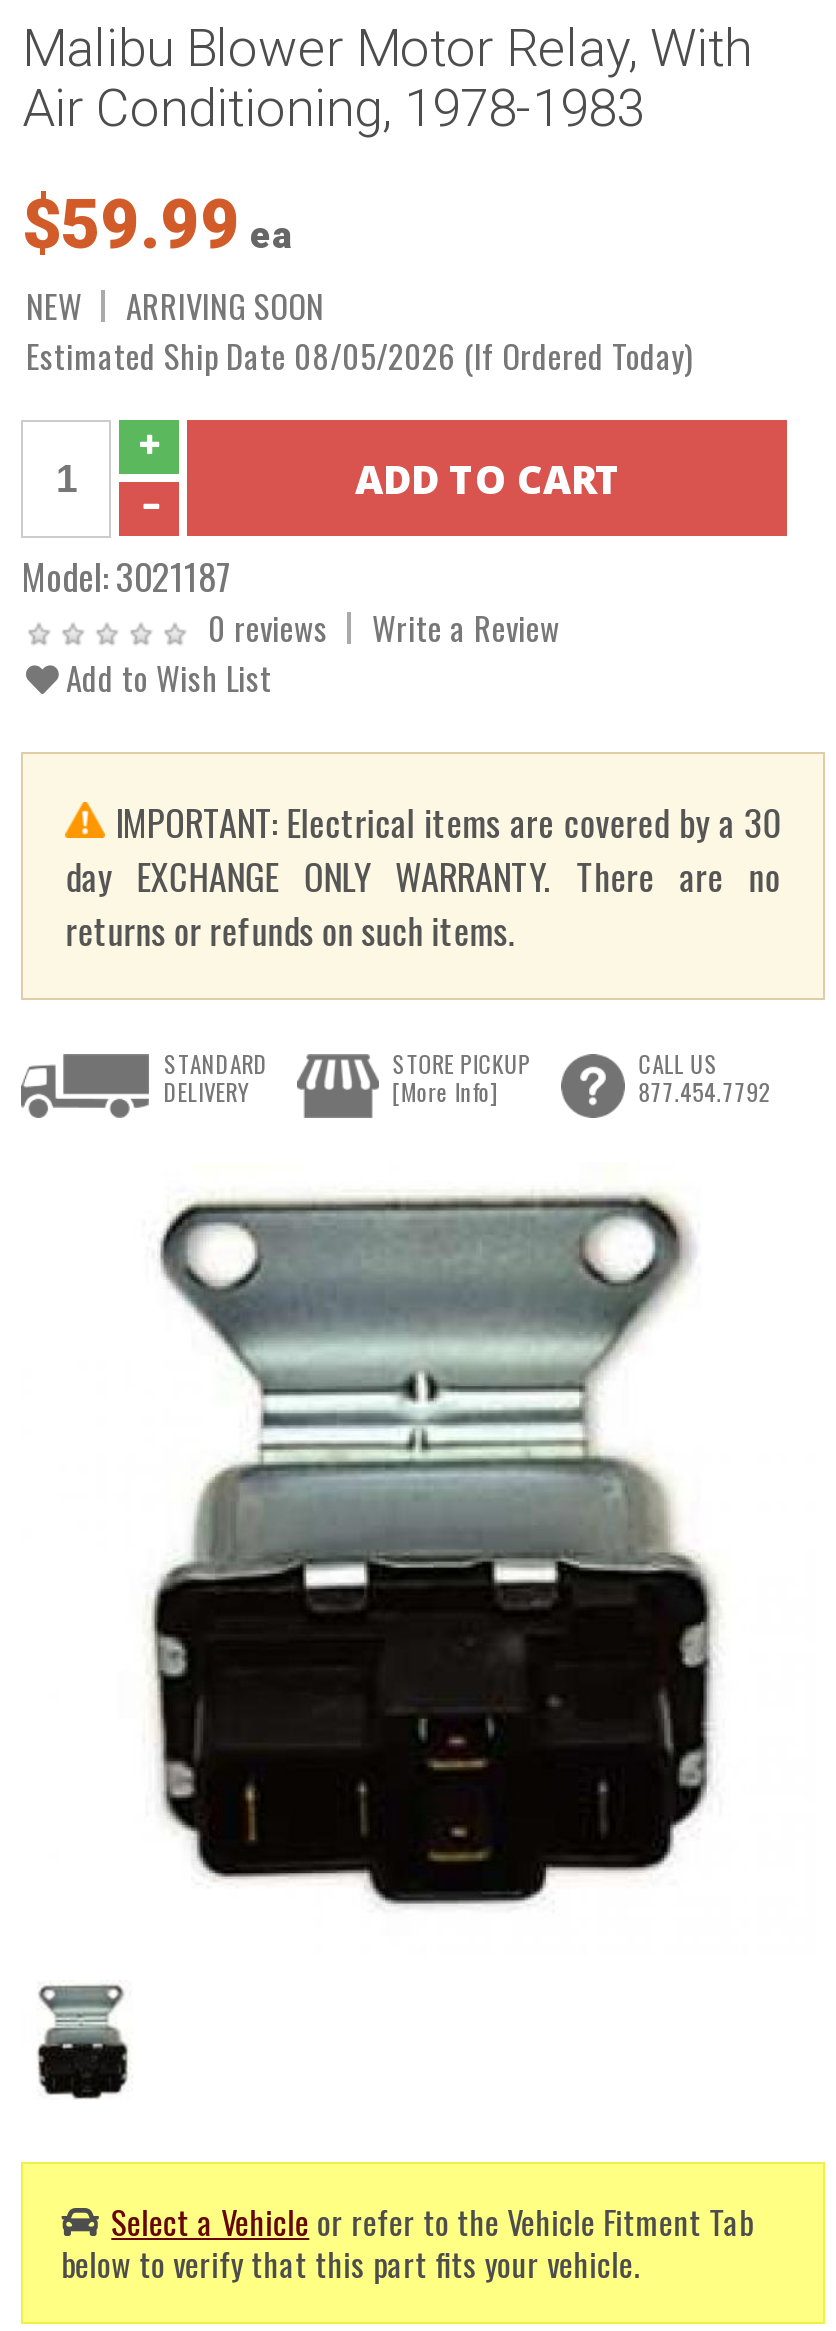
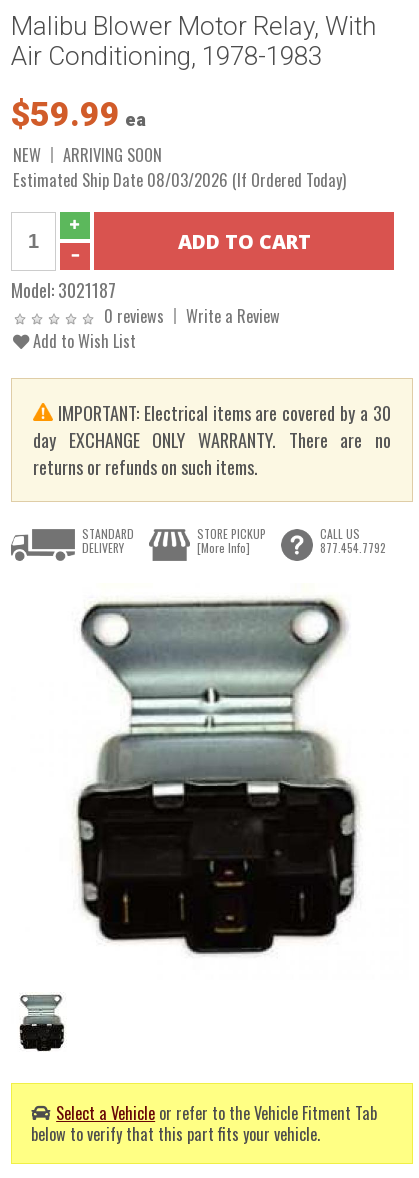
- Estimated Ship Date 08/05/2026 (If Ordered Today)
+ Estimated Ship Date 08/03/2026 (If Ordered Today)
